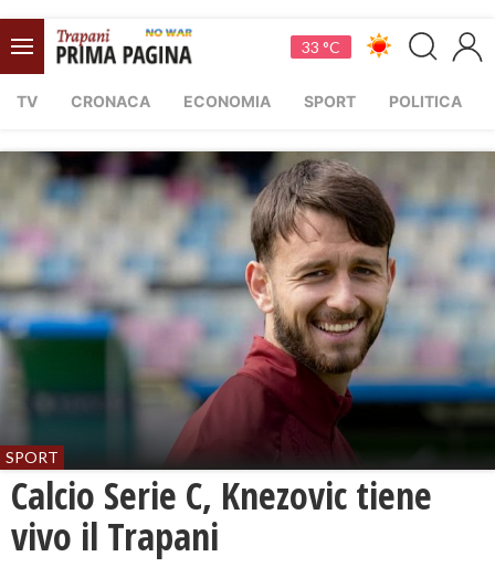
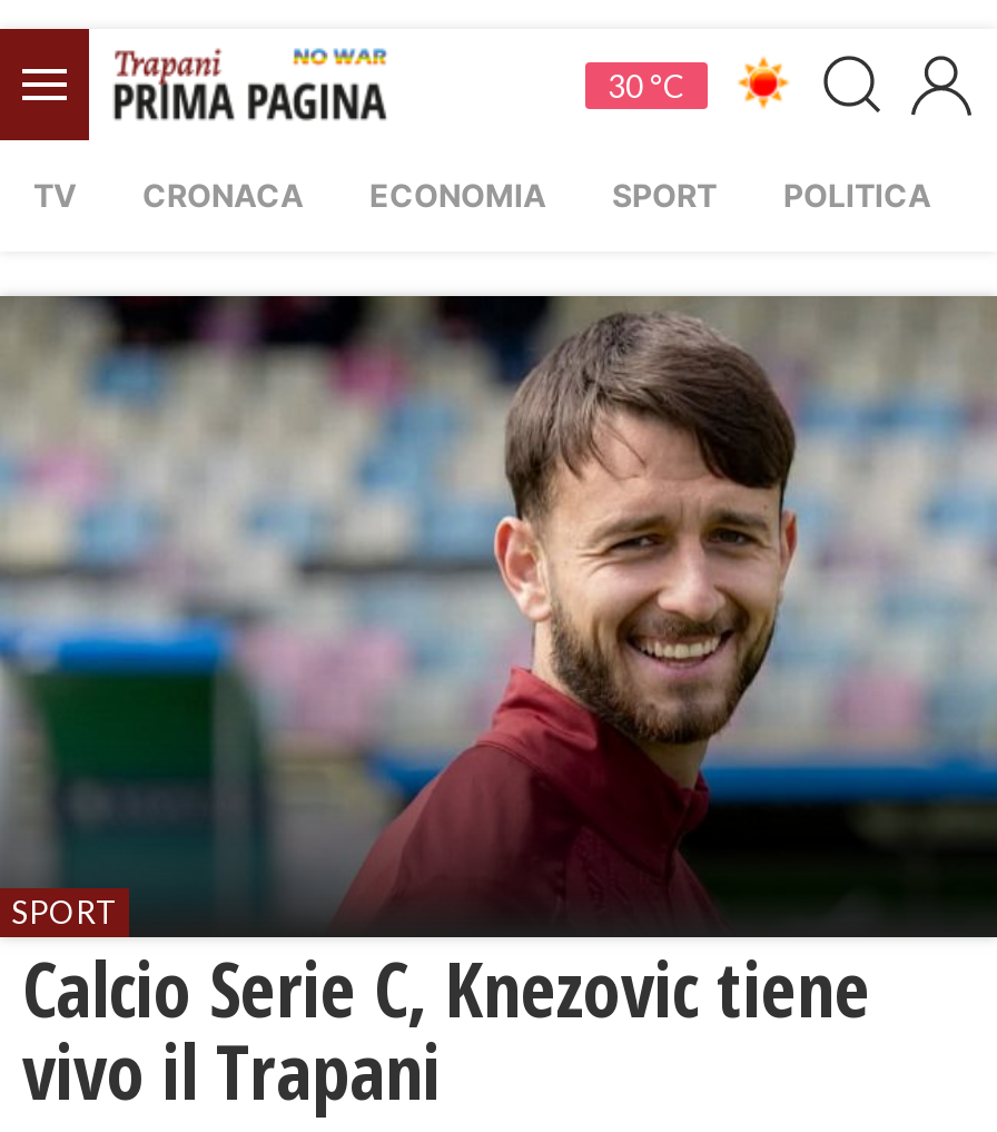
- 33 °C
+ 30 °C
